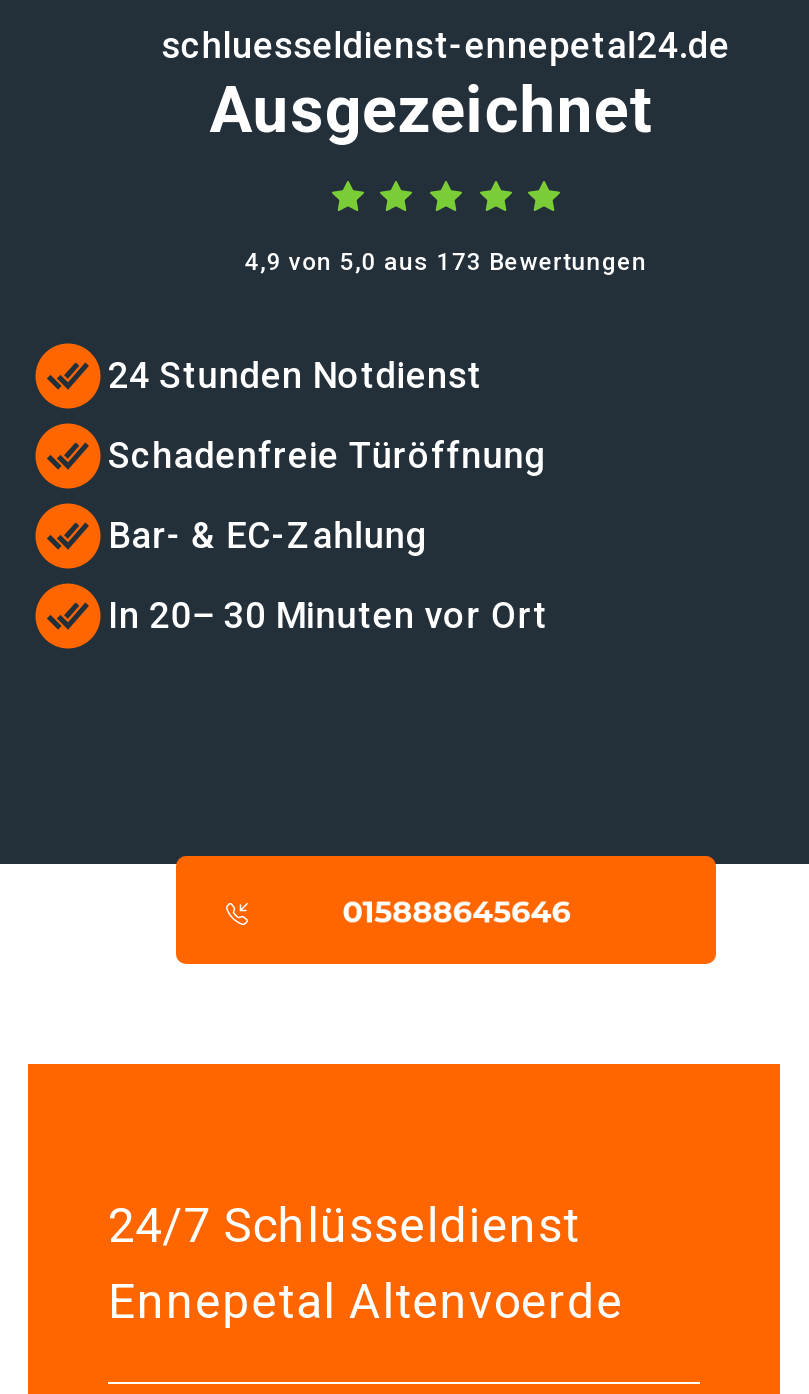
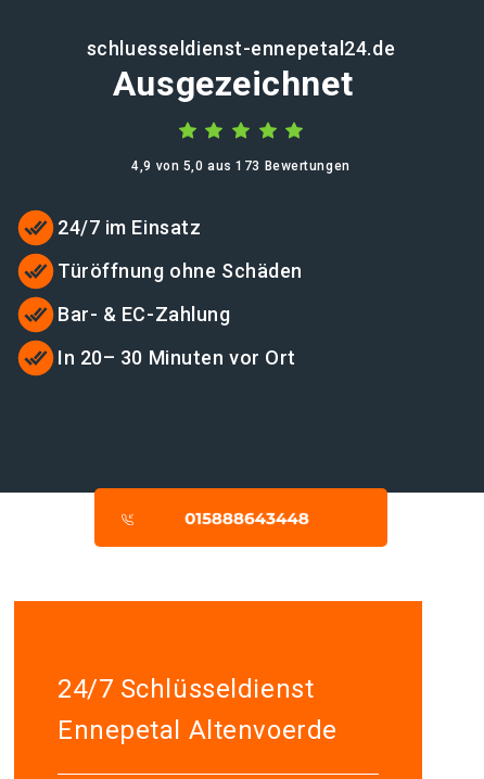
- 24 Stunden Notdienst
+ 24/7 im Einsatz

- Schadenfreie Türöffnung
+ Türöffnung ohne Schäden
